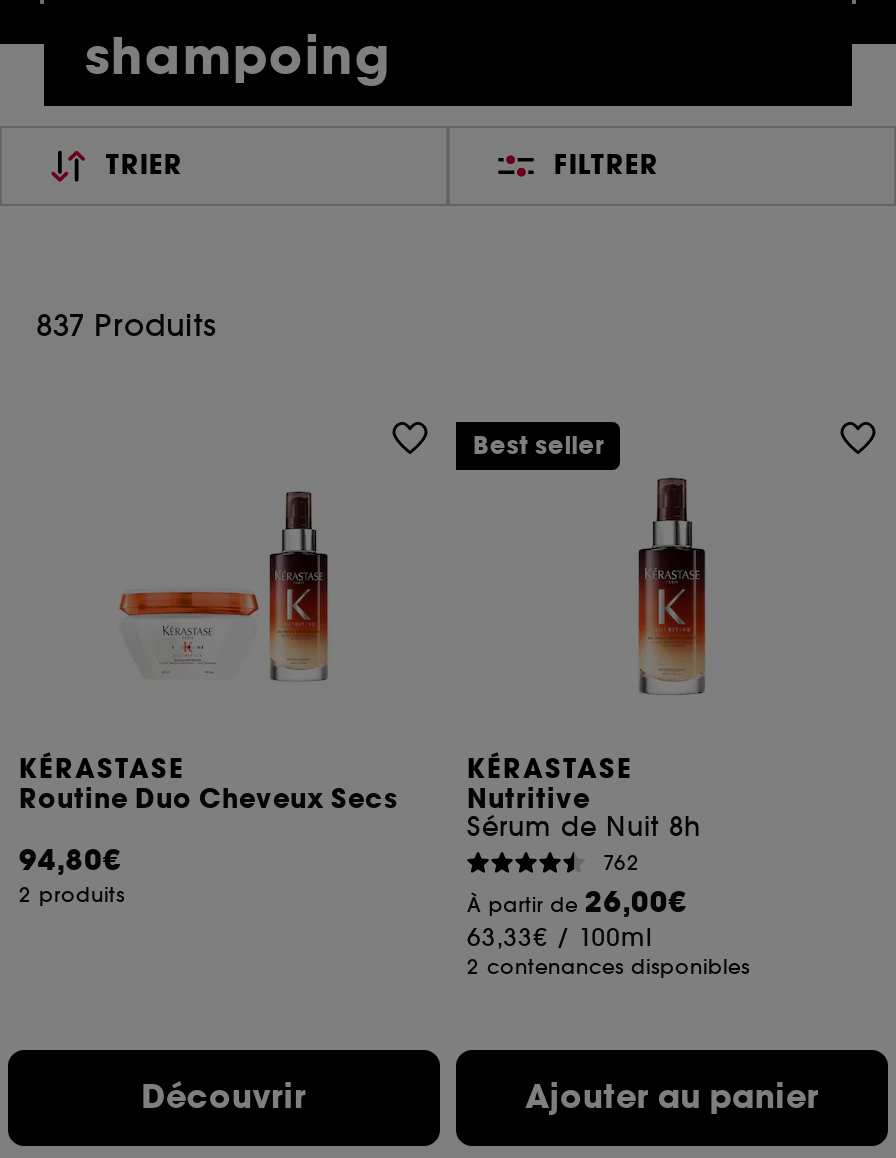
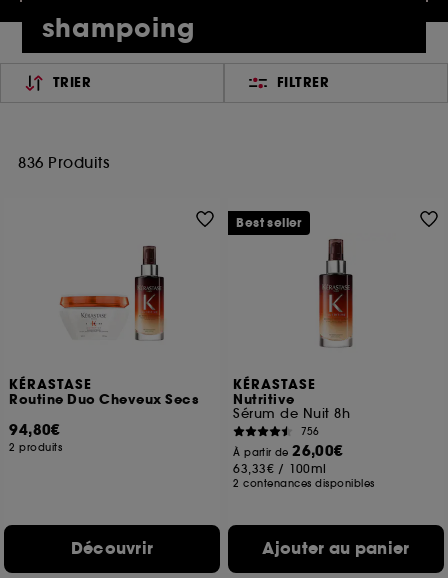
- 837 Produits
+ 836 Produits

- 762
+ 756
